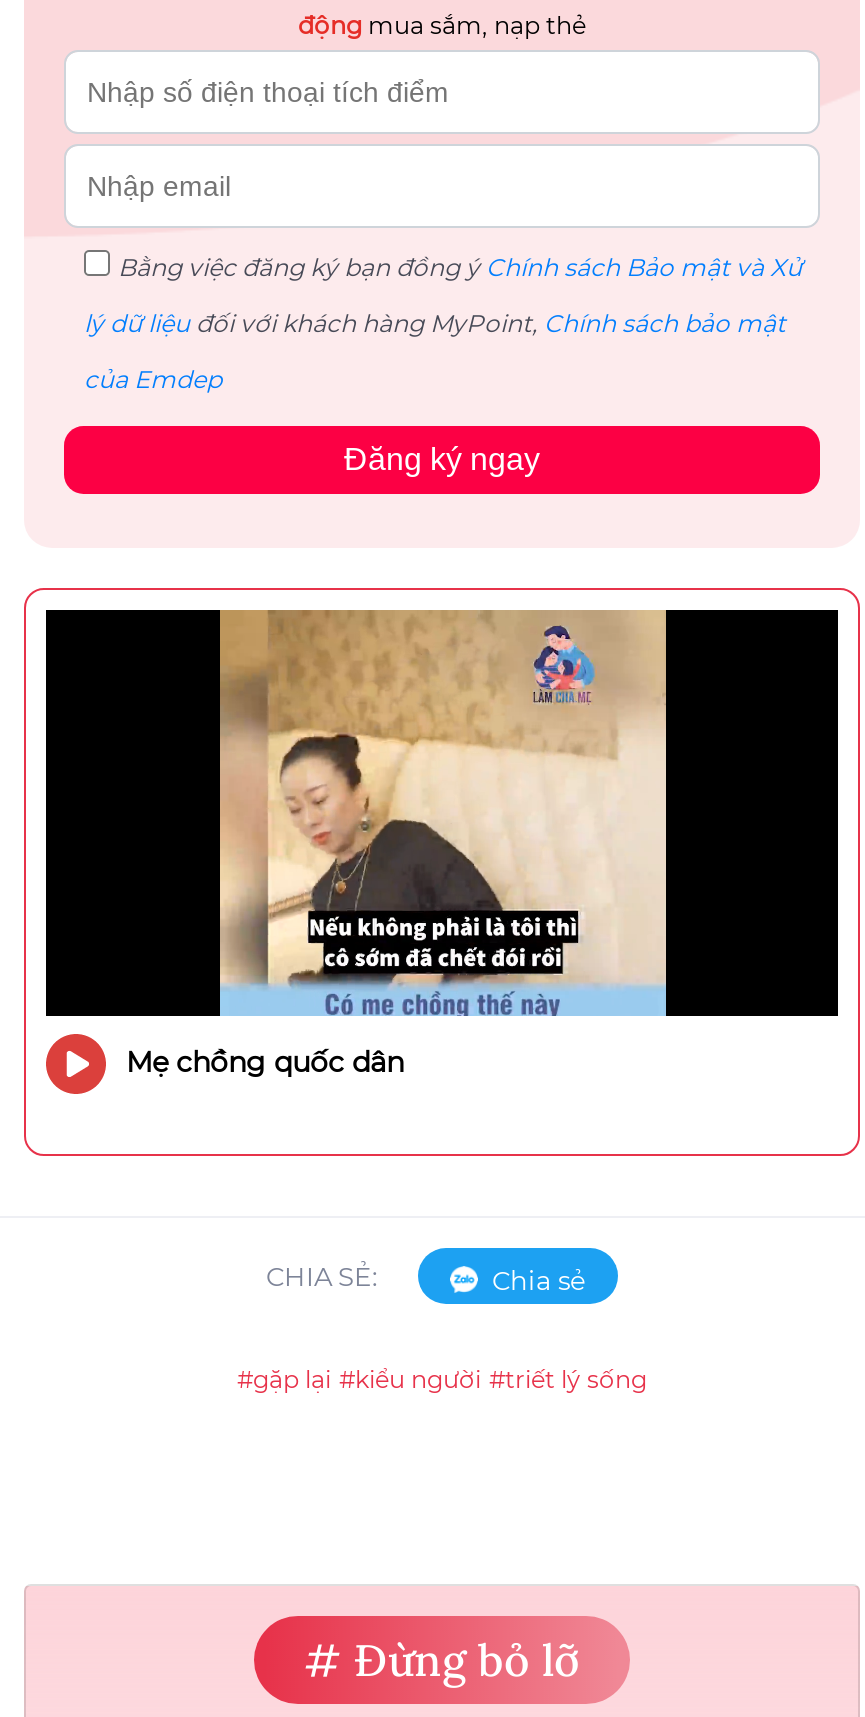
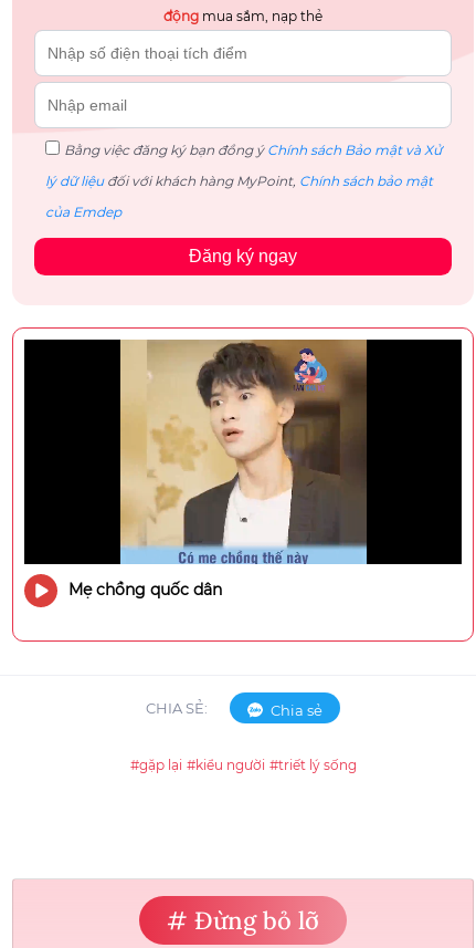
- [image]
+ [image]
